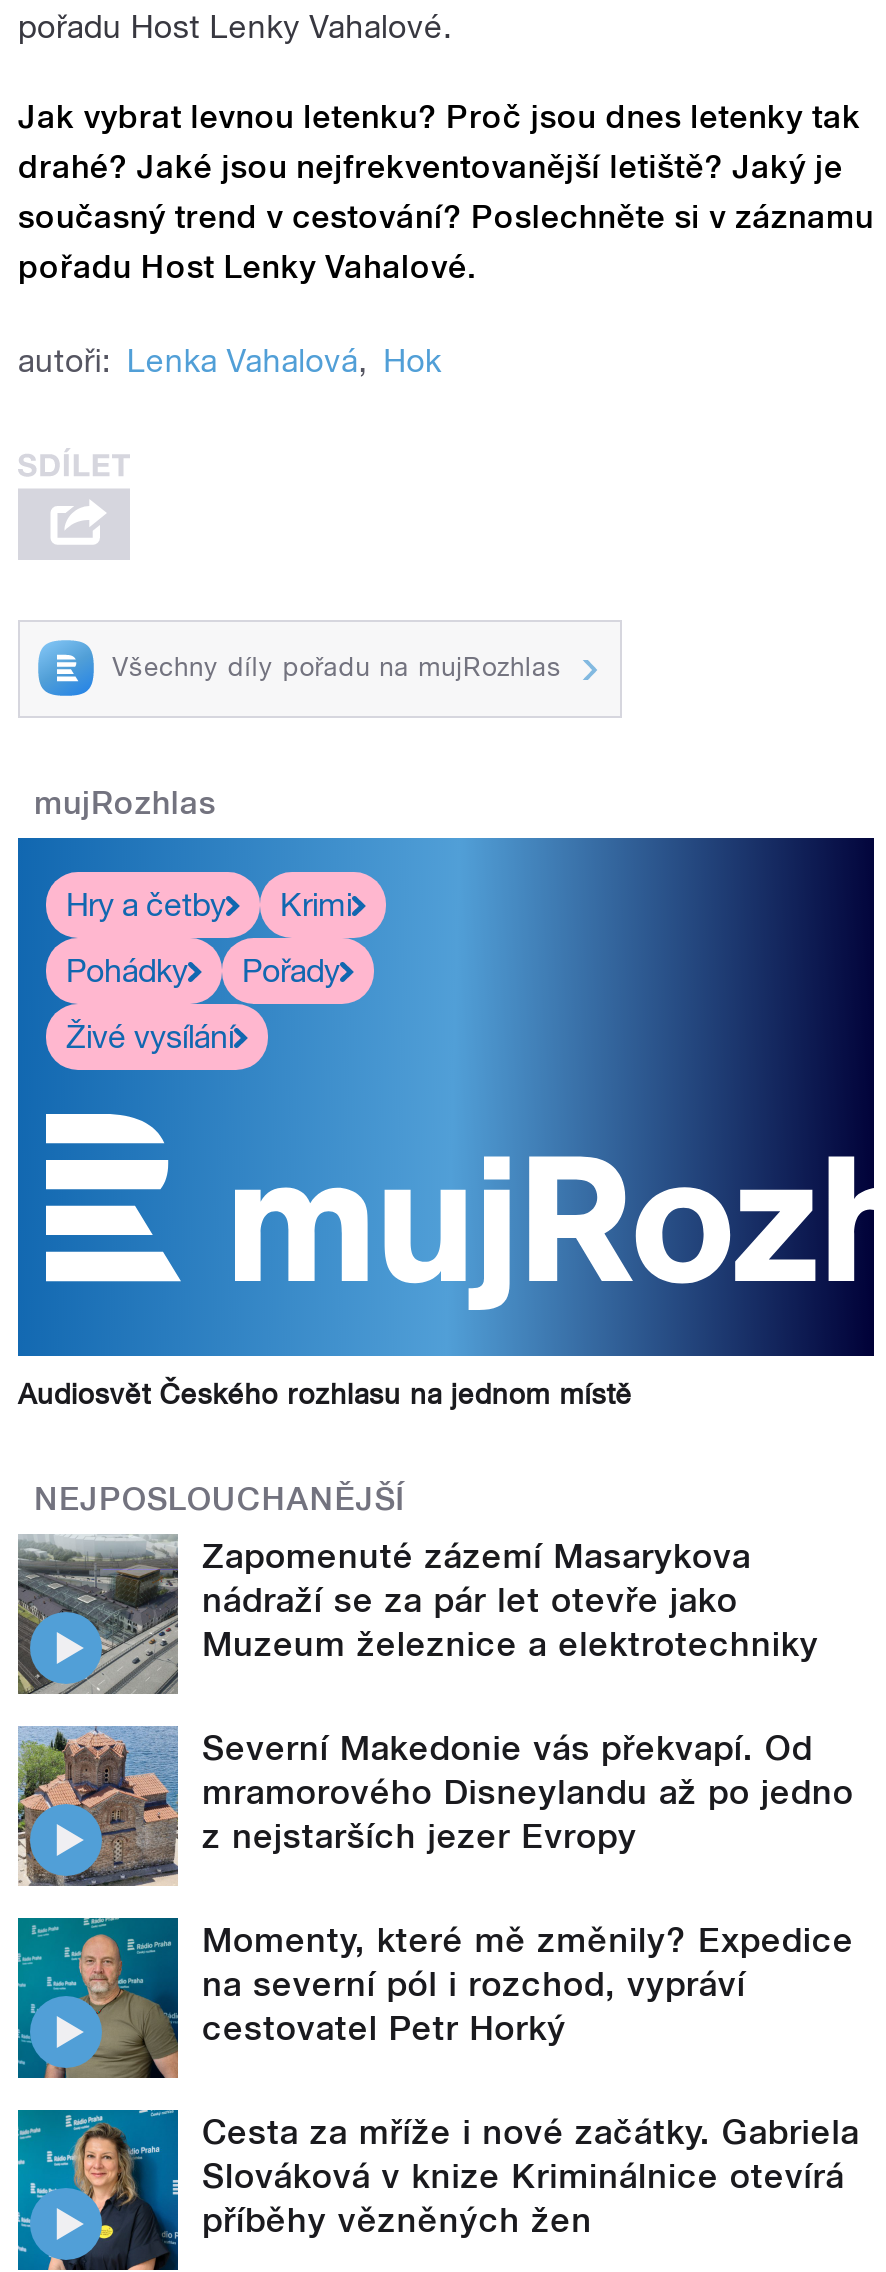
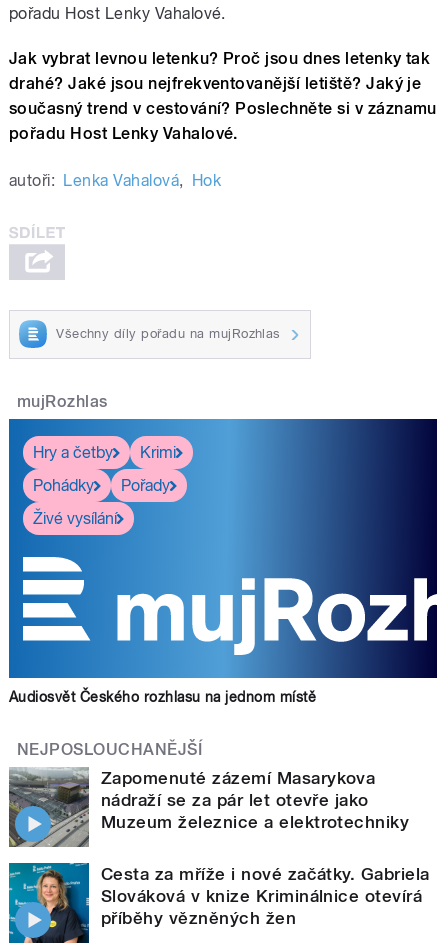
- [image]
- Severní Makedonie vás překvapí. Od
- mramorového Disneylandu až po jedno
- z nejstarších jezer Evropy
- Momenty, které mě změnily? Expedice
- na severní pól i rozchod, vypráví
- cestovatel Petr Horký

- [image]
